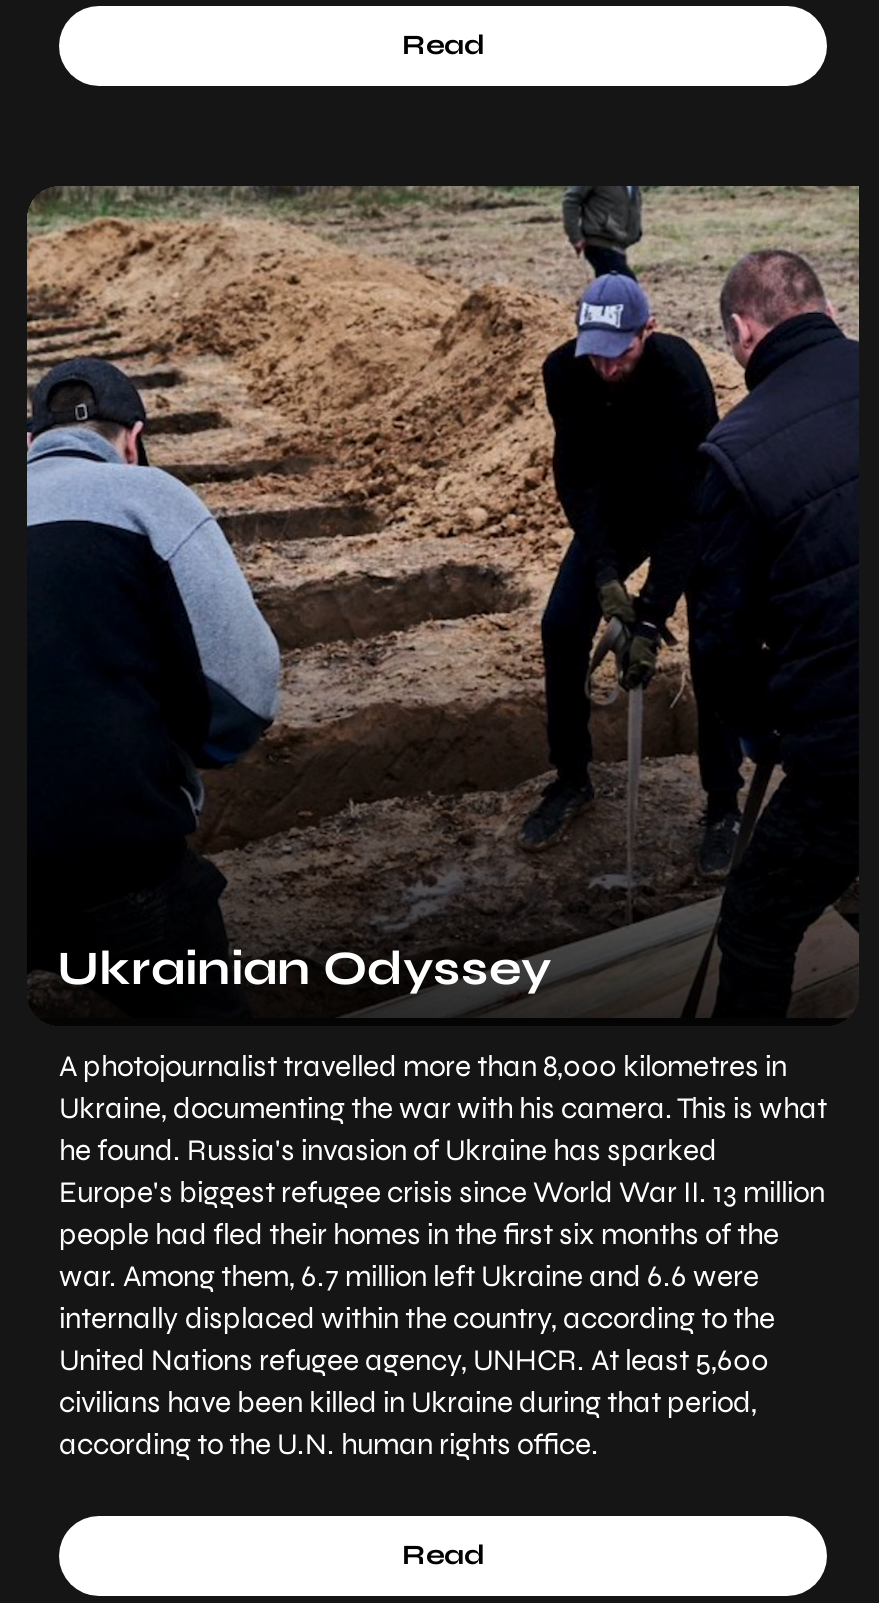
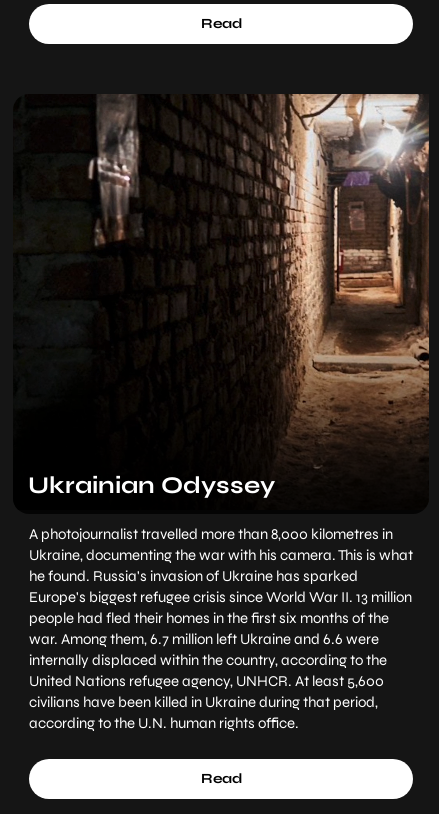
- [image]
+ [image]
